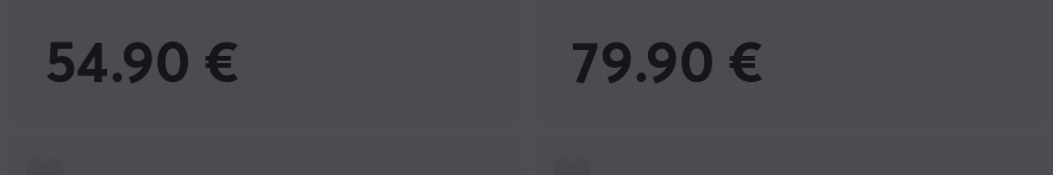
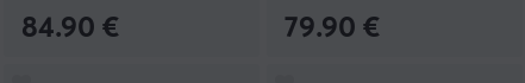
- 54.90 €
+ 84.90 €
